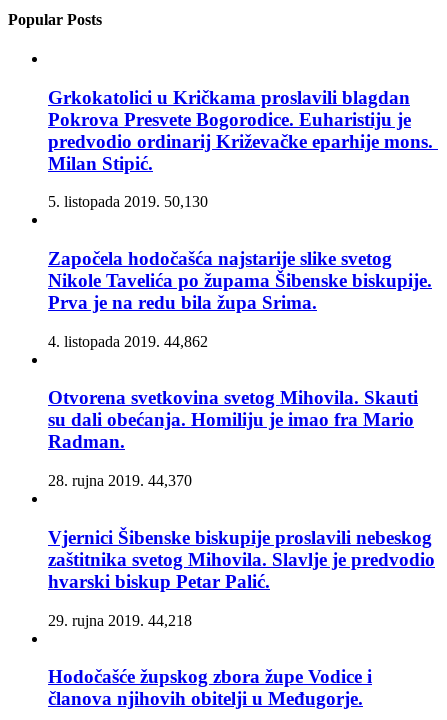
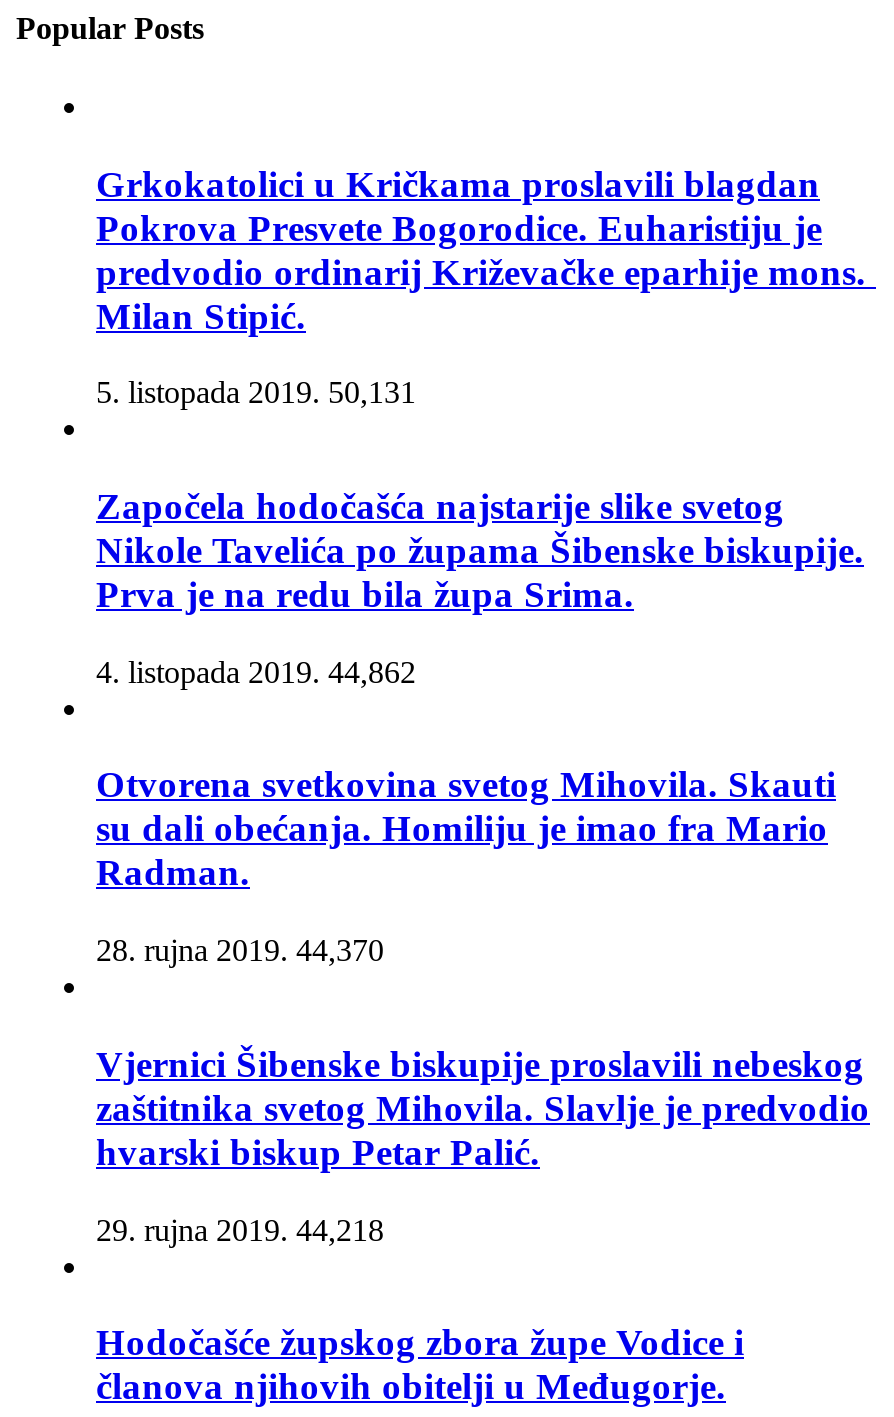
- 5. listopada 2019. 50,130
+ 5. listopada 2019. 50,131
